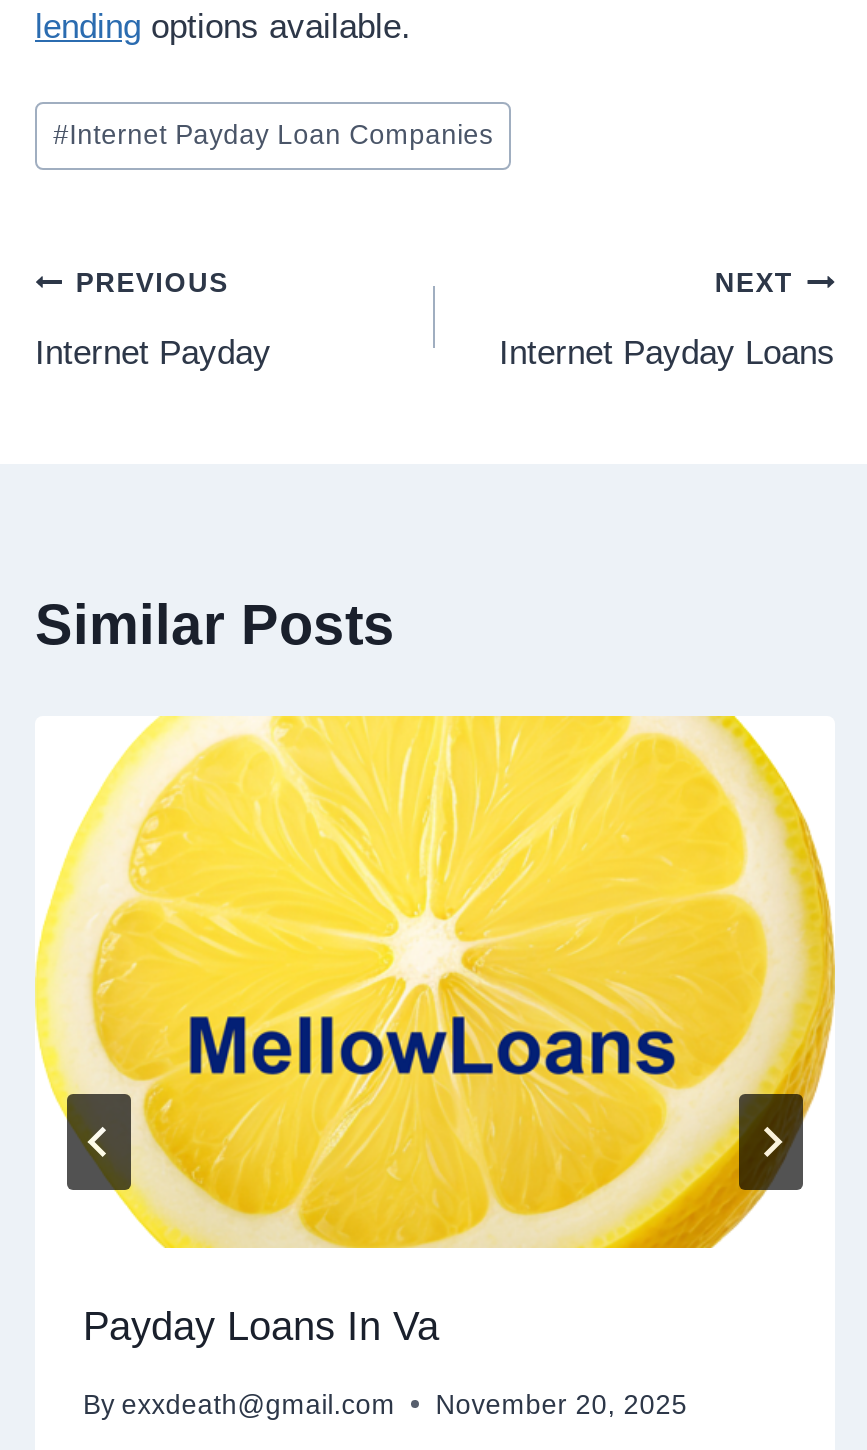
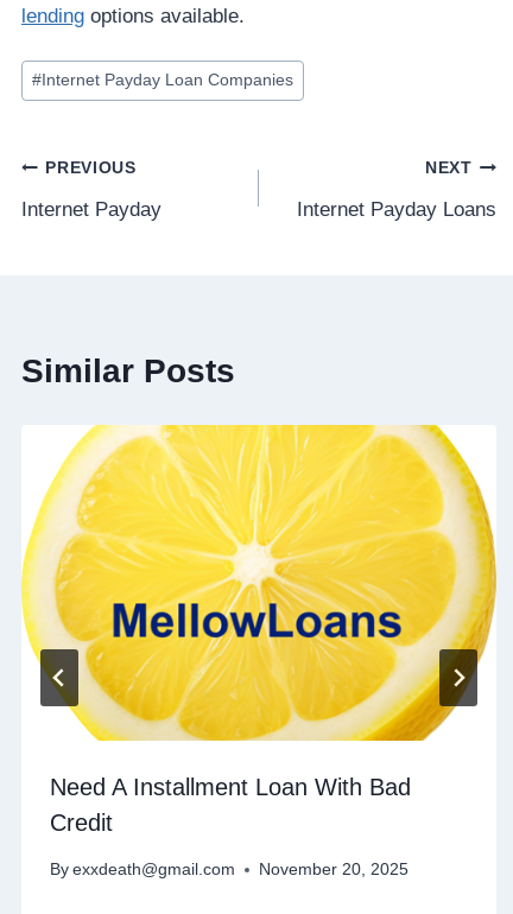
- Payday Loans In Va
+ Need A Installment Loan With Bad
+ Credit
